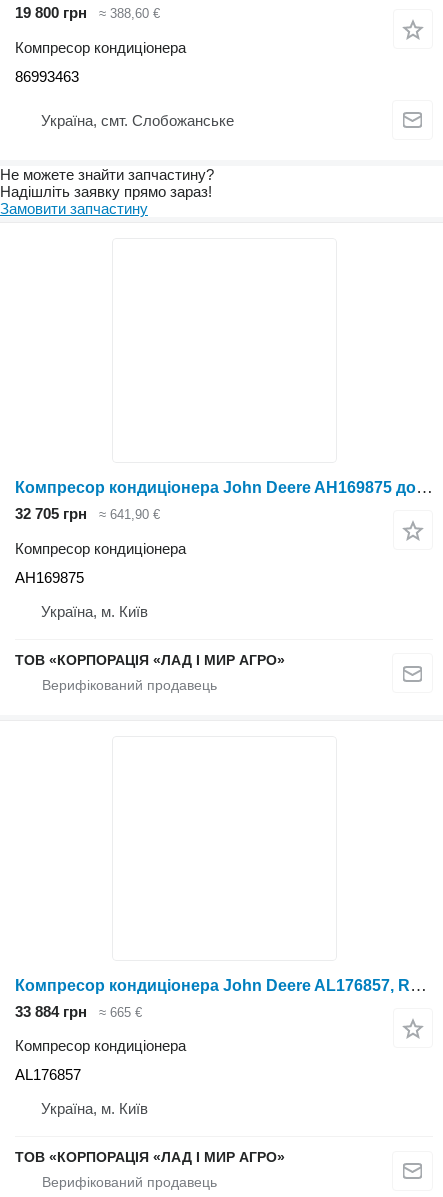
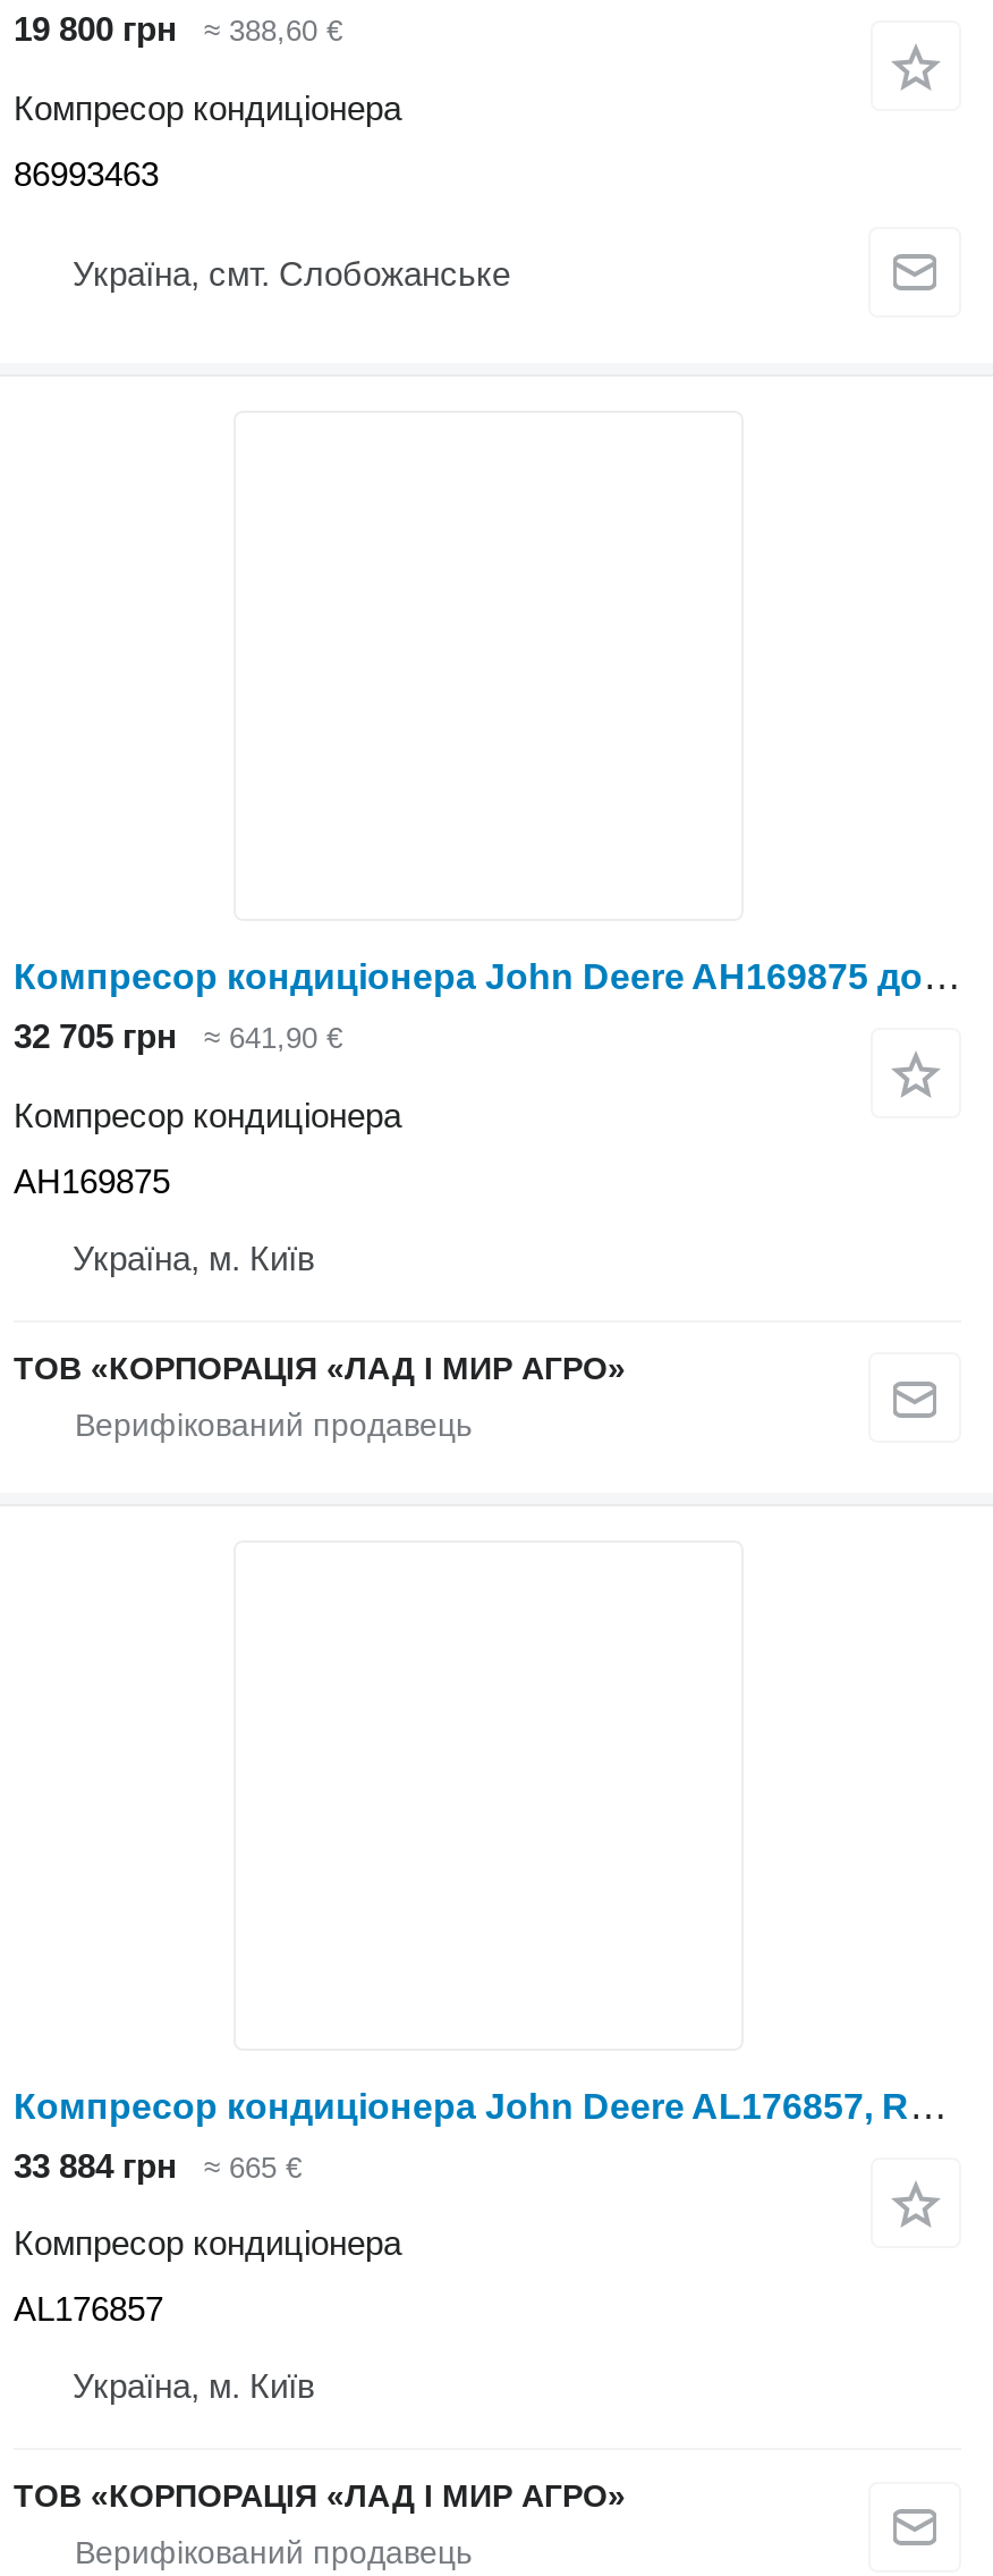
- Не можете знайти запчастину?
- Надішліть заявку прямо зараз!
- Замовити запчастину
